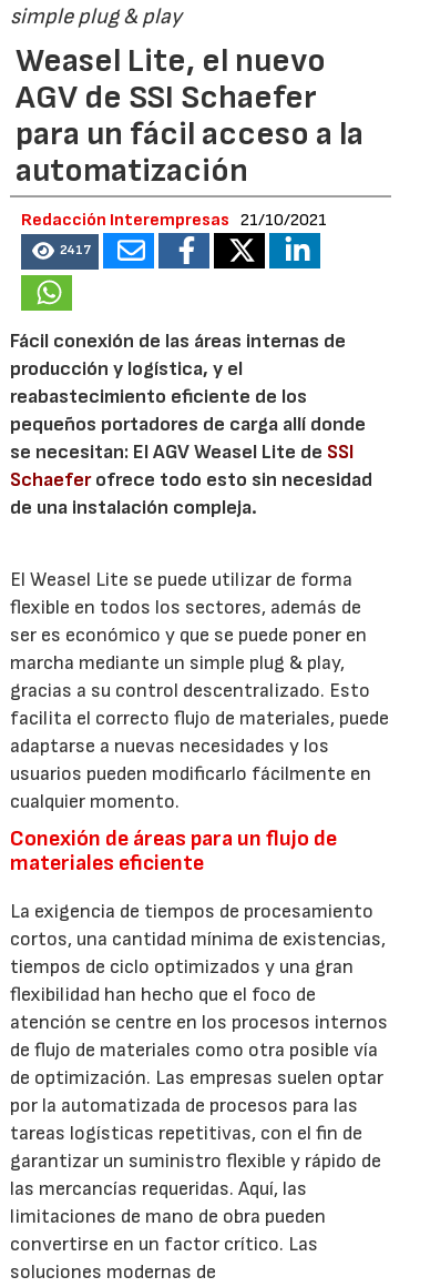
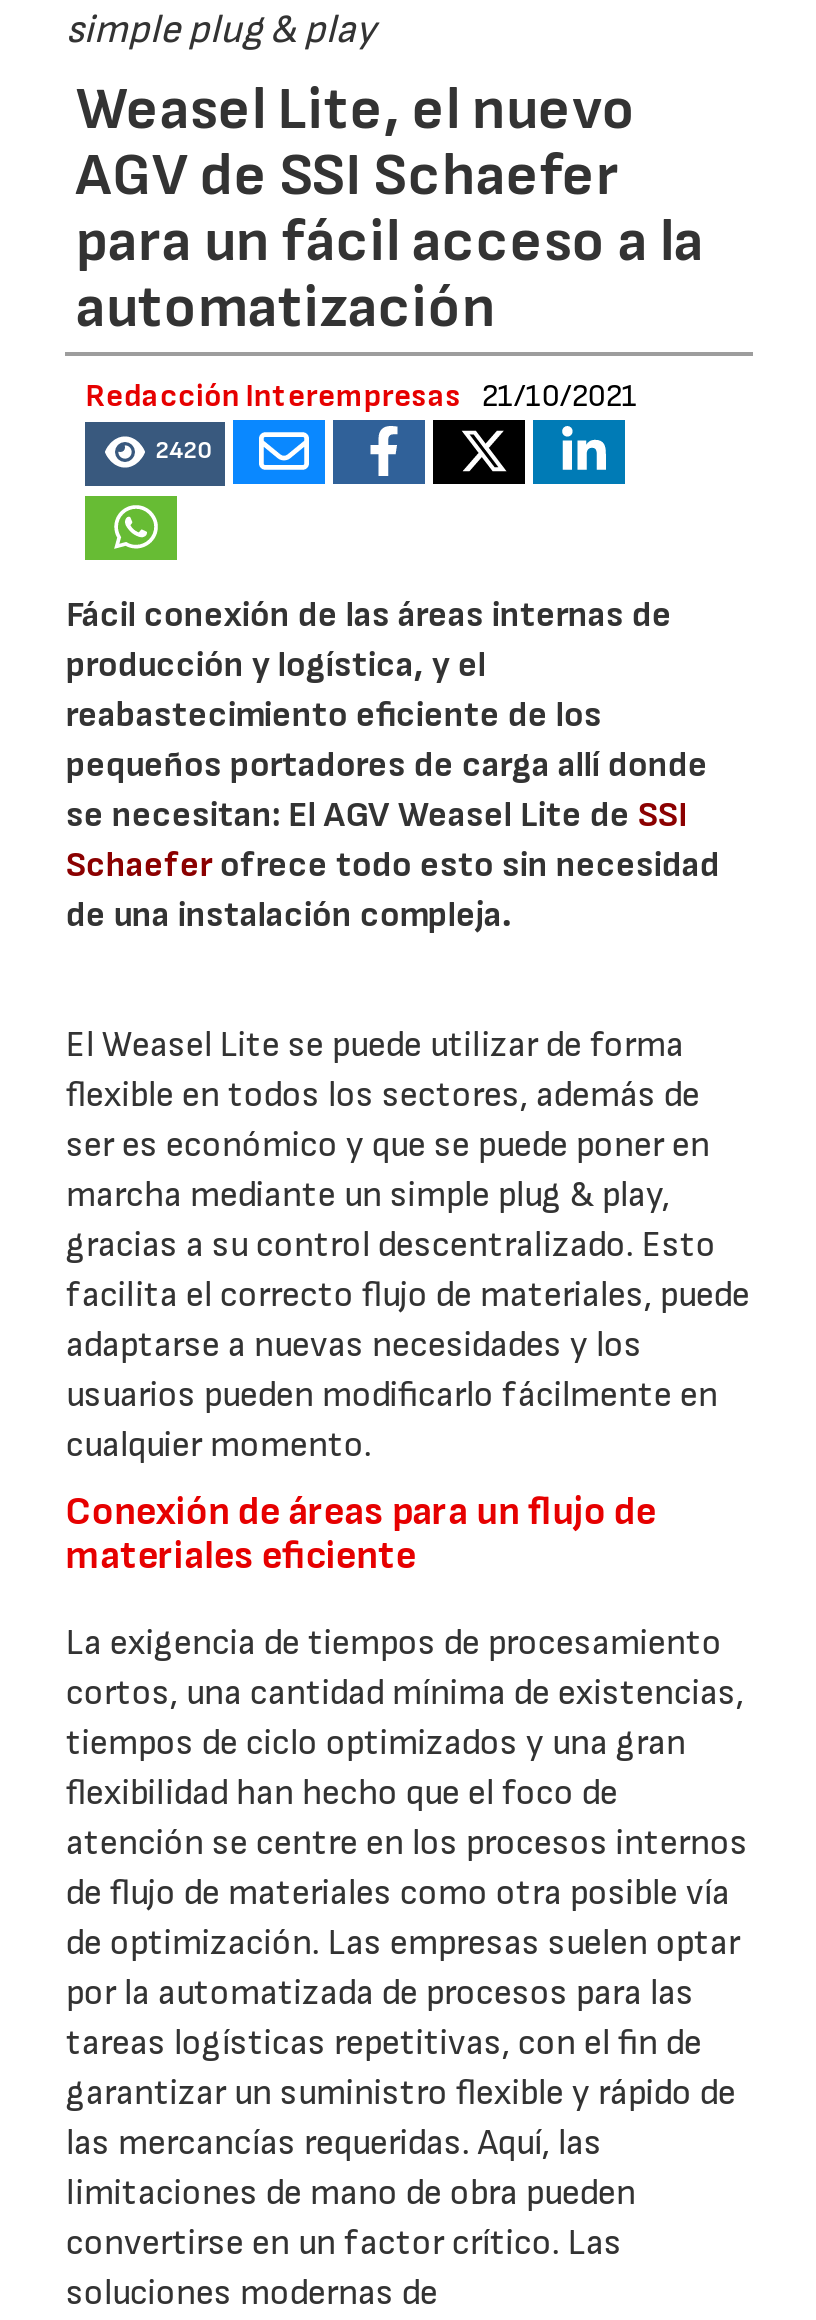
- 2417
+ 2420
